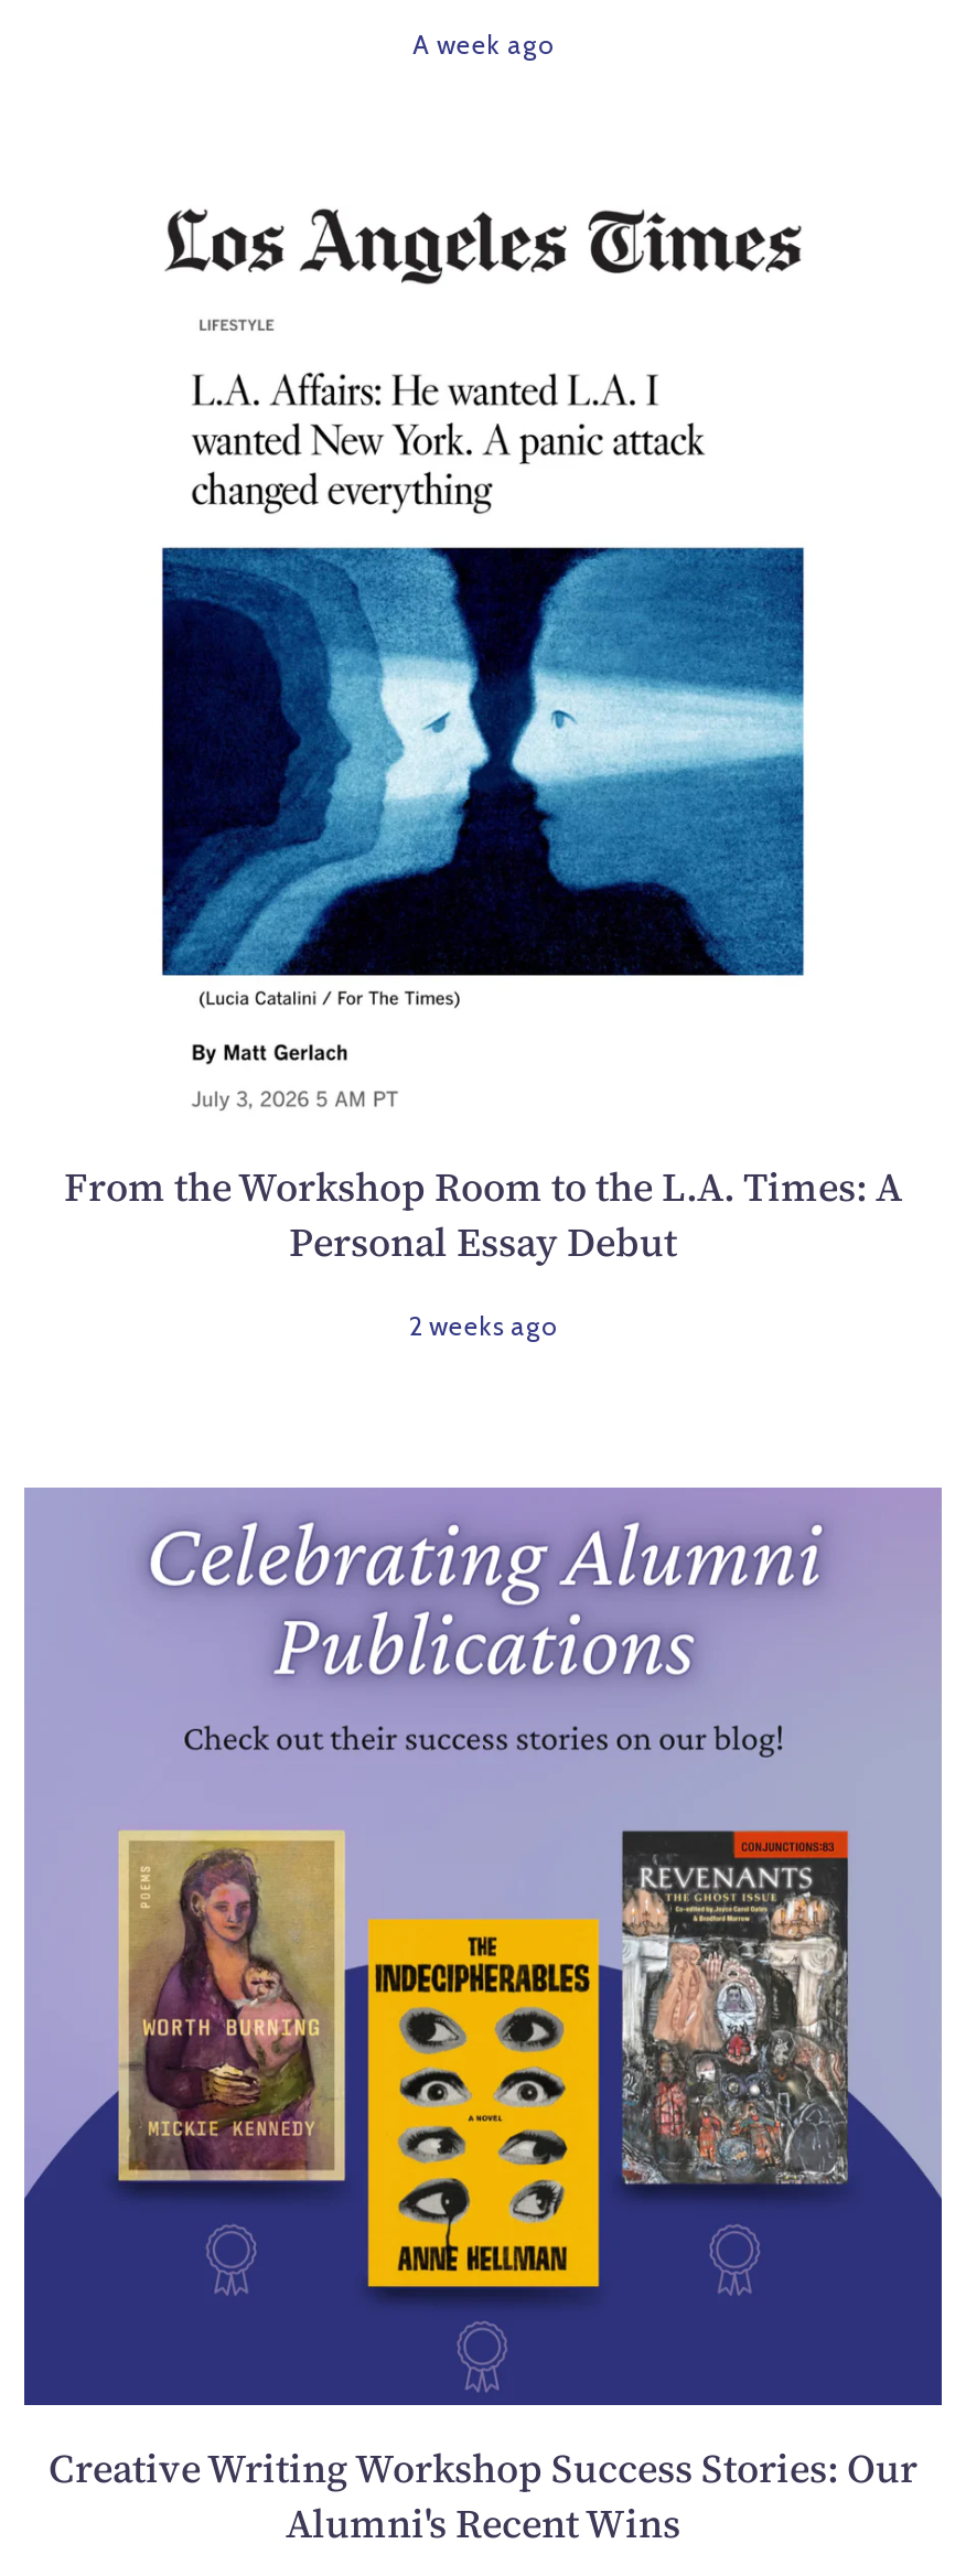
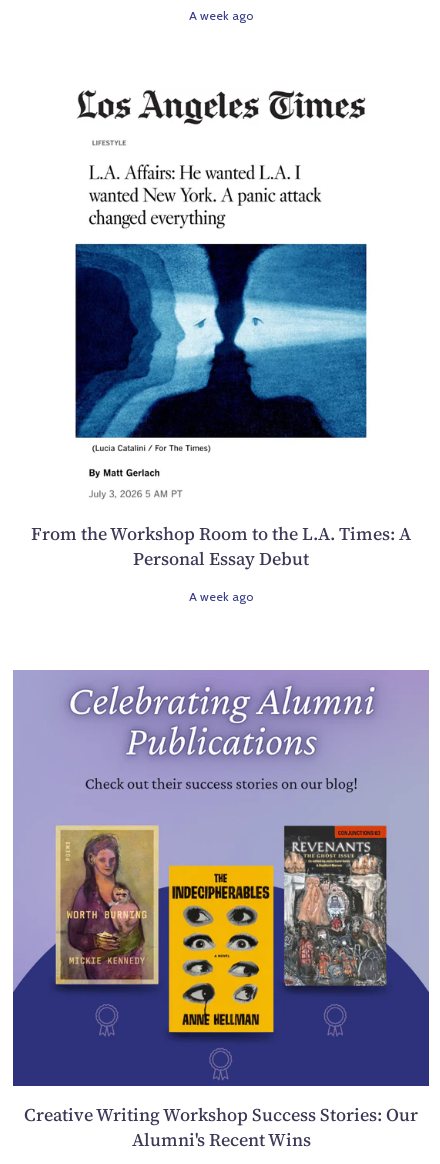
- 2 weeks ago
+ A week ago
